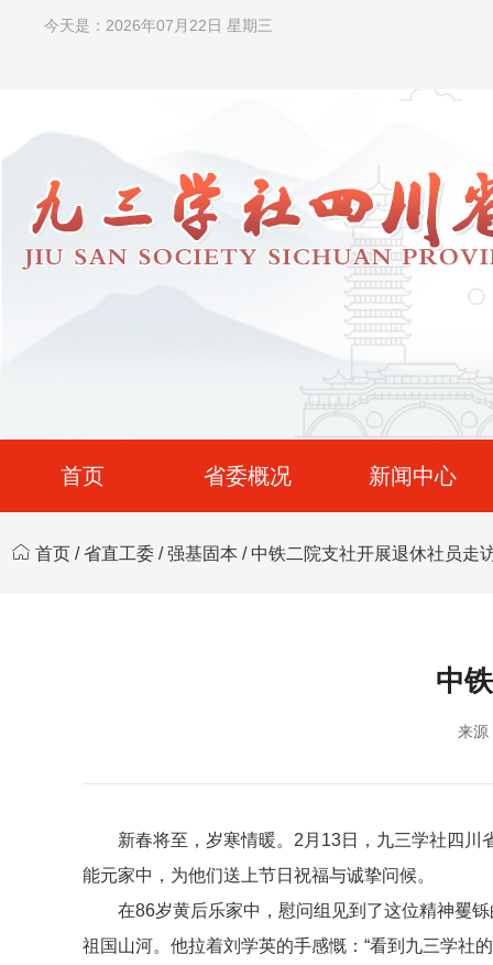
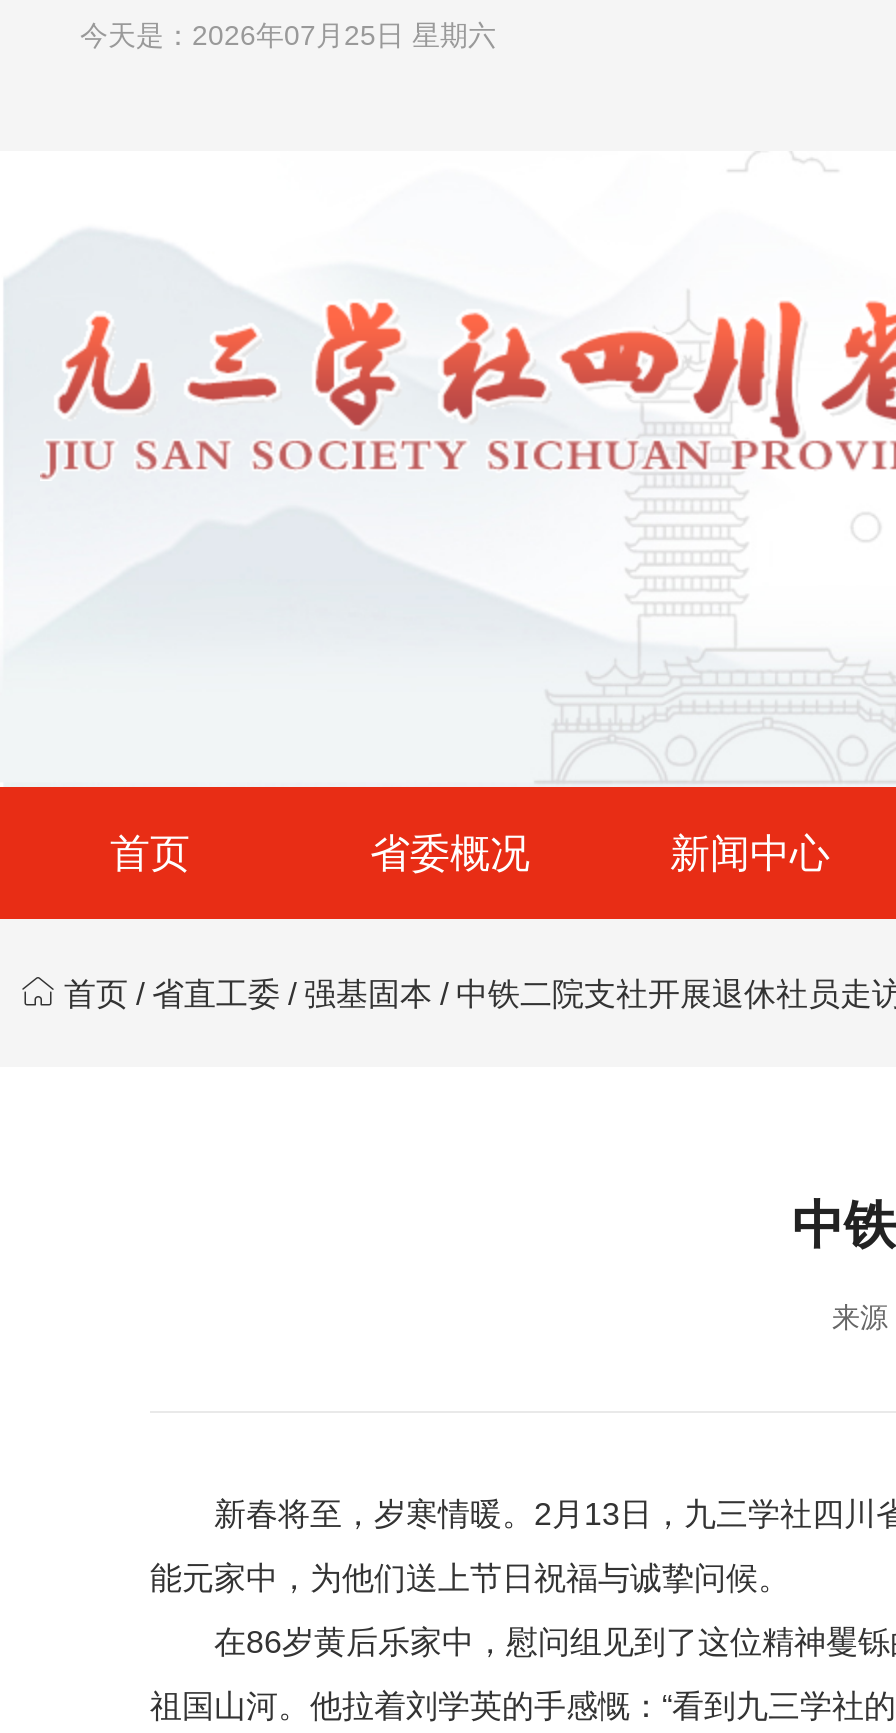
- 今天是：2026年07月22日 星期三
+ 今天是：2026年07月25日 星期六
